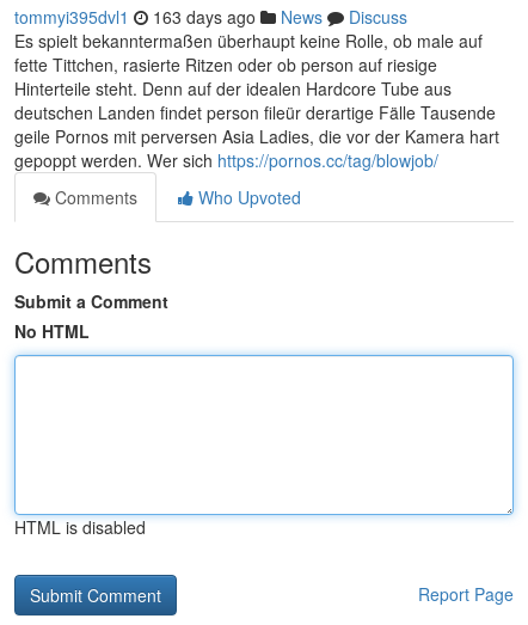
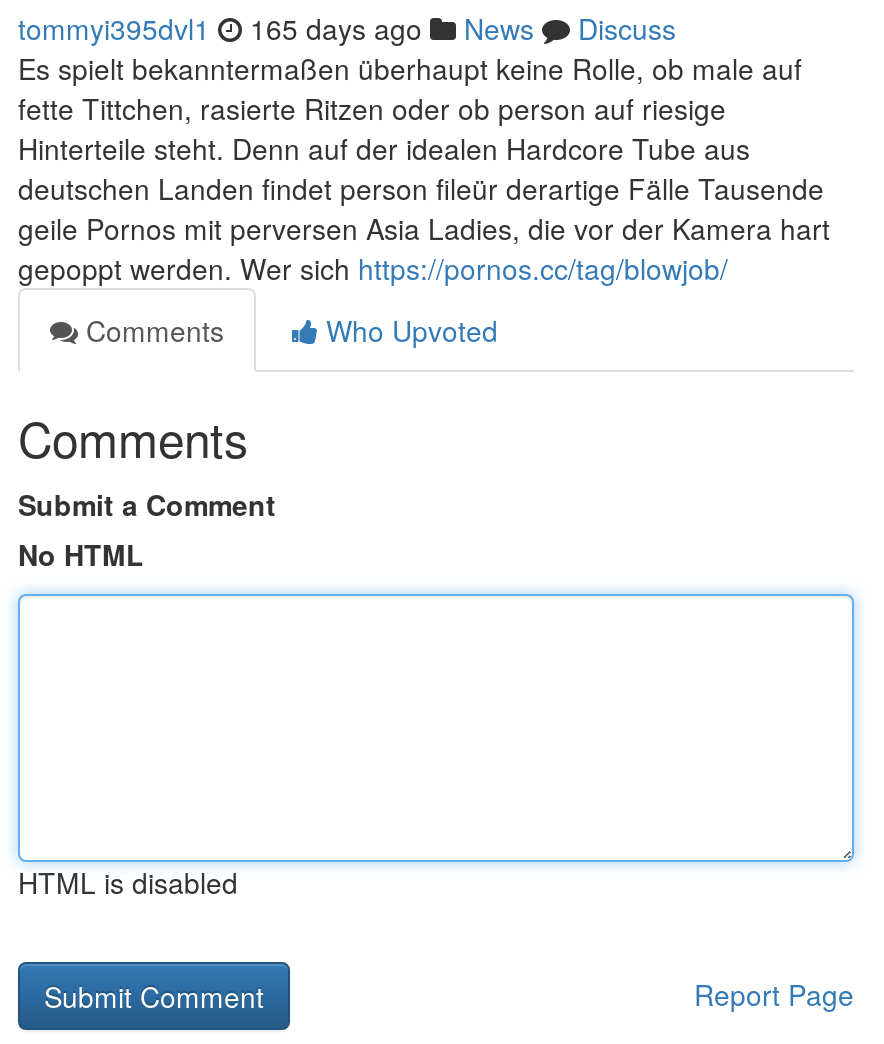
- tommyi395dvl1 163 days ago News Discuss
+ tommyi395dvl1 165 days ago News Discuss
